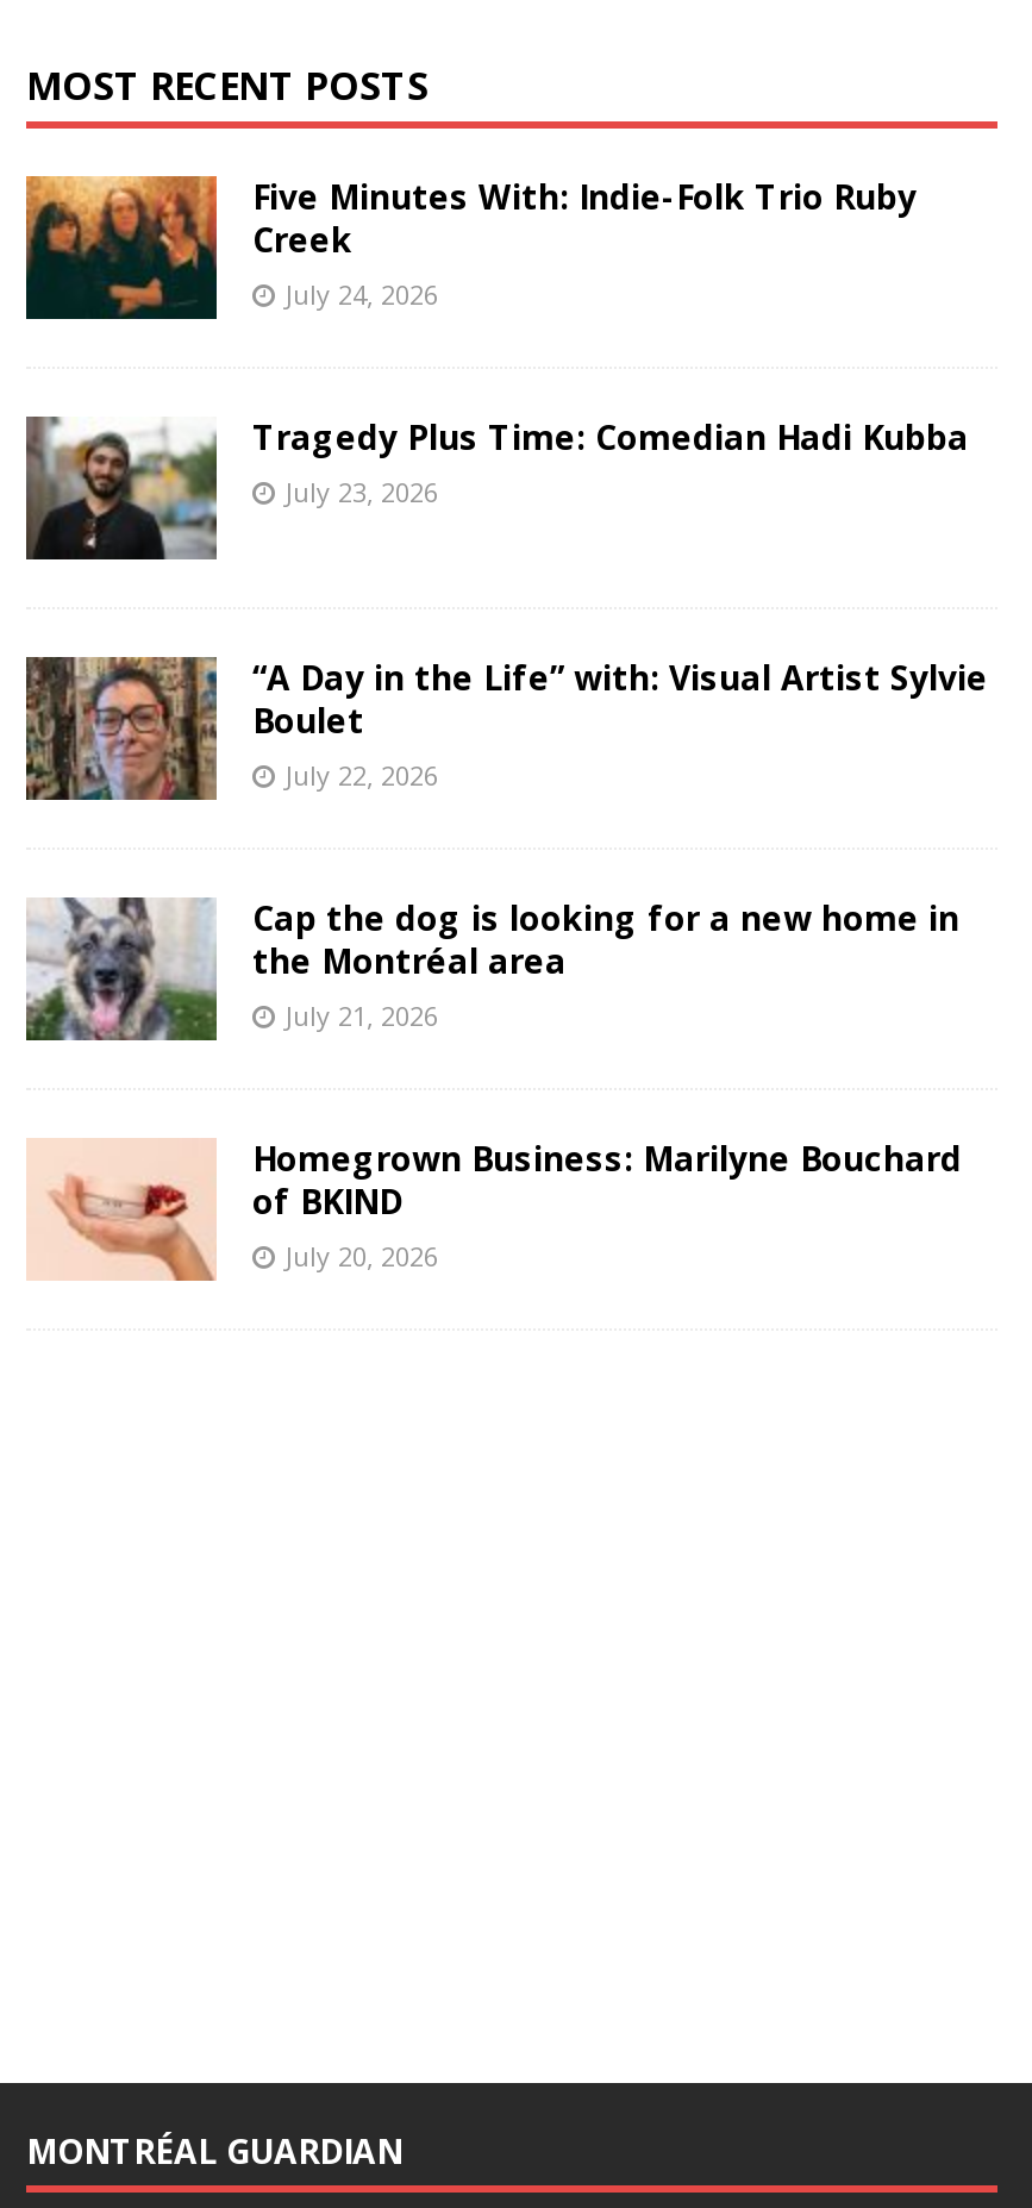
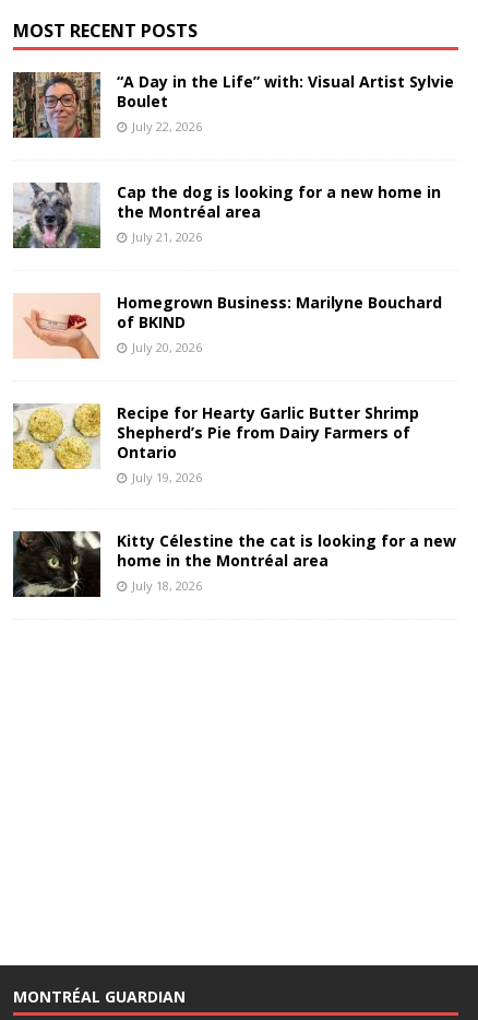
- [image]
- Five Minutes With: Indie-Folk Trio Ruby
- Creek
- July 24, 2026
- Tragedy Plus Time: Comedian Hadi Kubba
- July 23, 2026

- [image]

moved up: [image] | “A Day in the Life” with: Visual Artist Sylvie | Boulet | ... | of BKIND | July 20, 2026

+ [image]
+ Recipe for Hearty Garlic Butter Shrimp
+ Shepherd’s Pie from Dairy Farmers of
+ Ontario
+ July 19, 2026
+ Kitty Célestine the cat is looking for a new
+ home in the Montréal area
+ July 18, 2026

+ [image]
